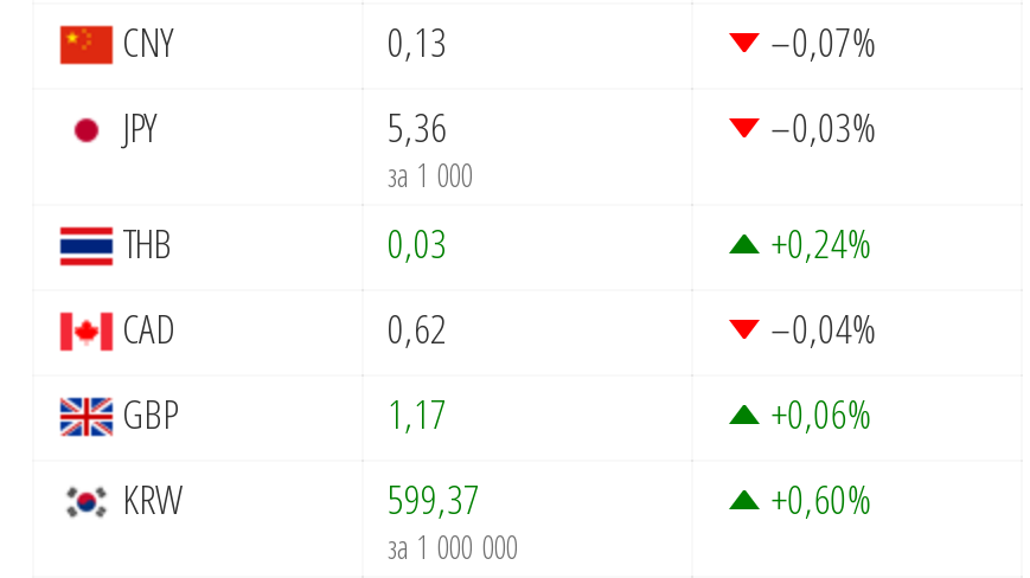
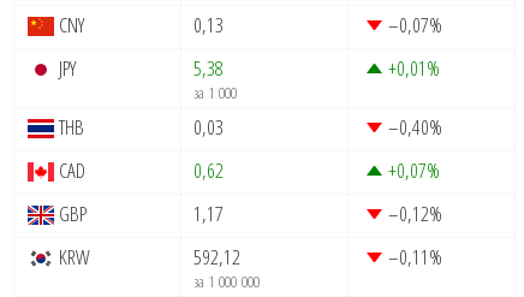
- 5,36
+ 5,38

- –0,03%
+ +0,01%

- +0,24%
+ –0,40%

- –0,04%
+ +0,07%

- +0,06%
+ –0,12%

- 599,37
+ 592,12

- +0,60%
+ –0,11%
